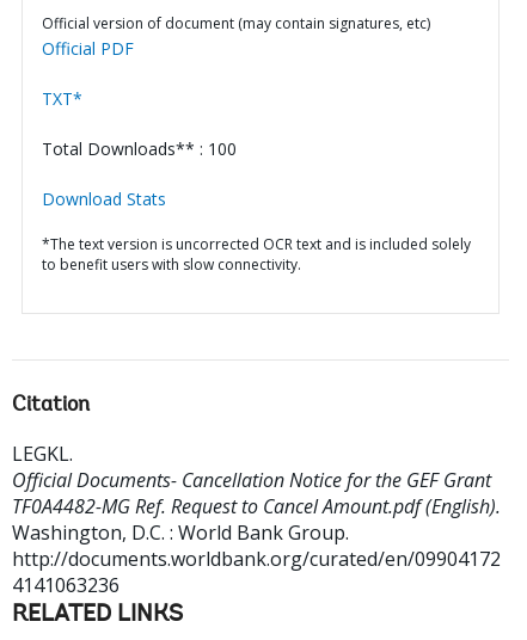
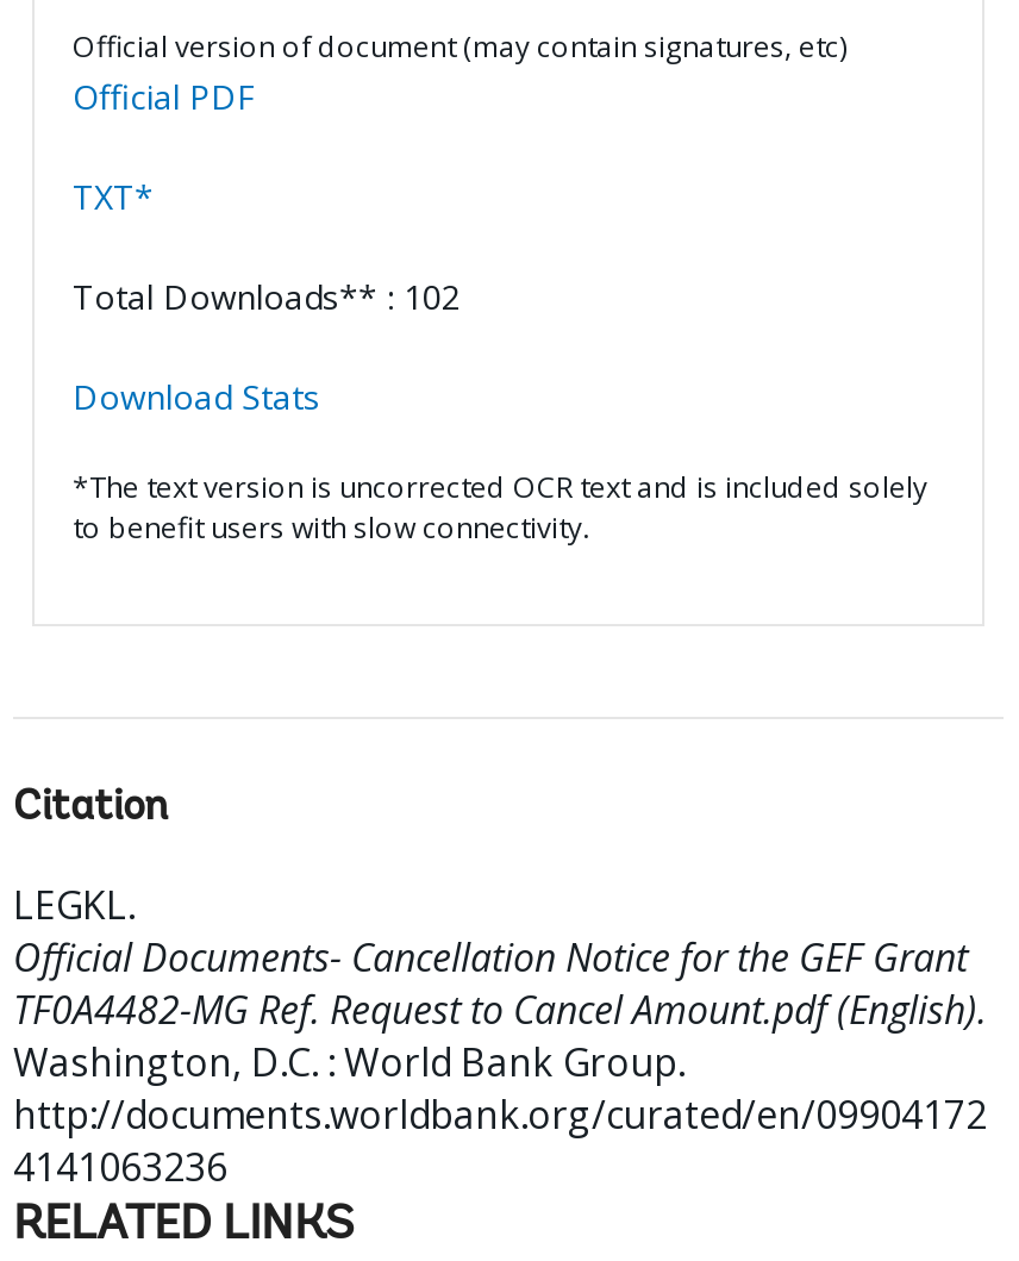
- Total Downloads** : 100
+ Total Downloads** : 102
